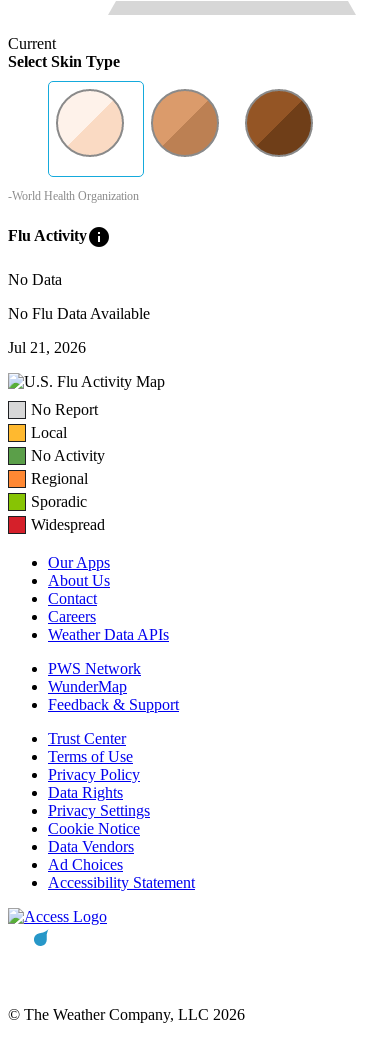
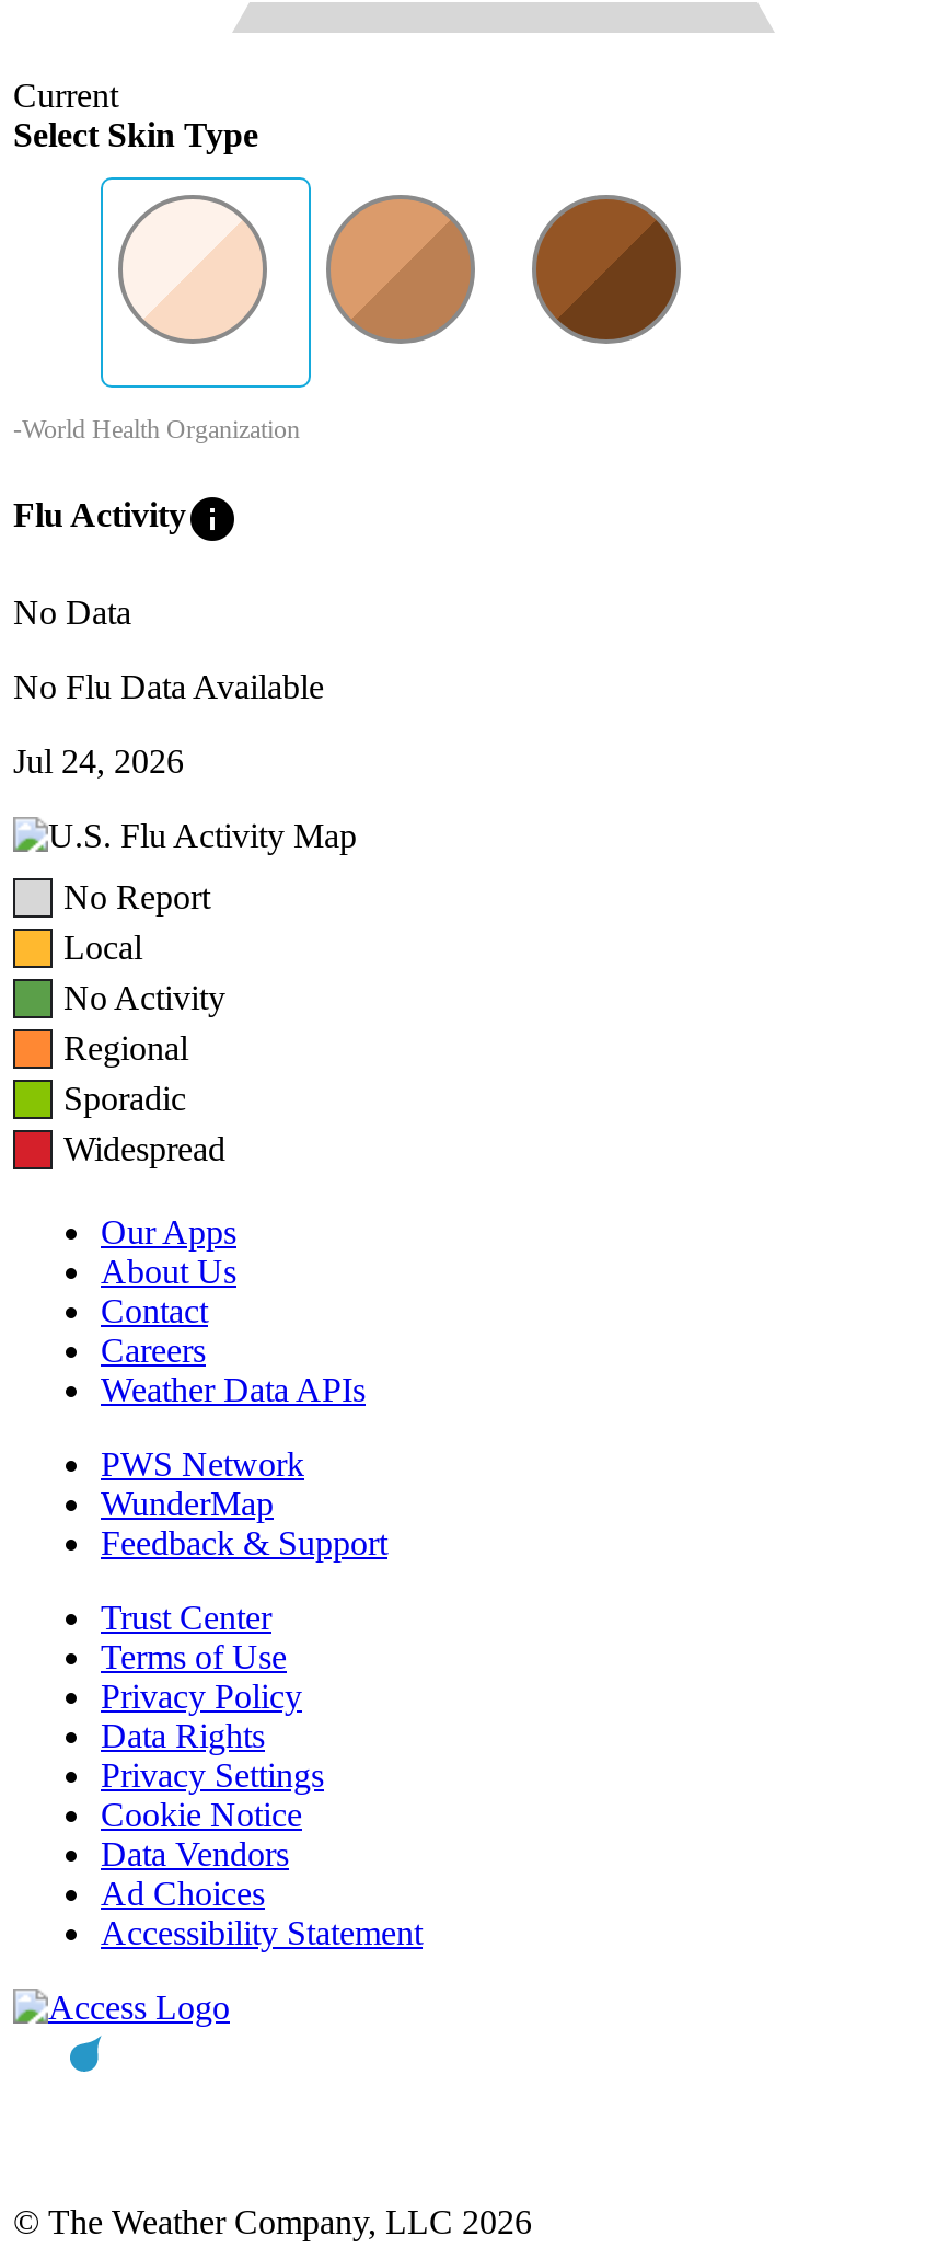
- Jul 21, 2026
+ Jul 24, 2026
